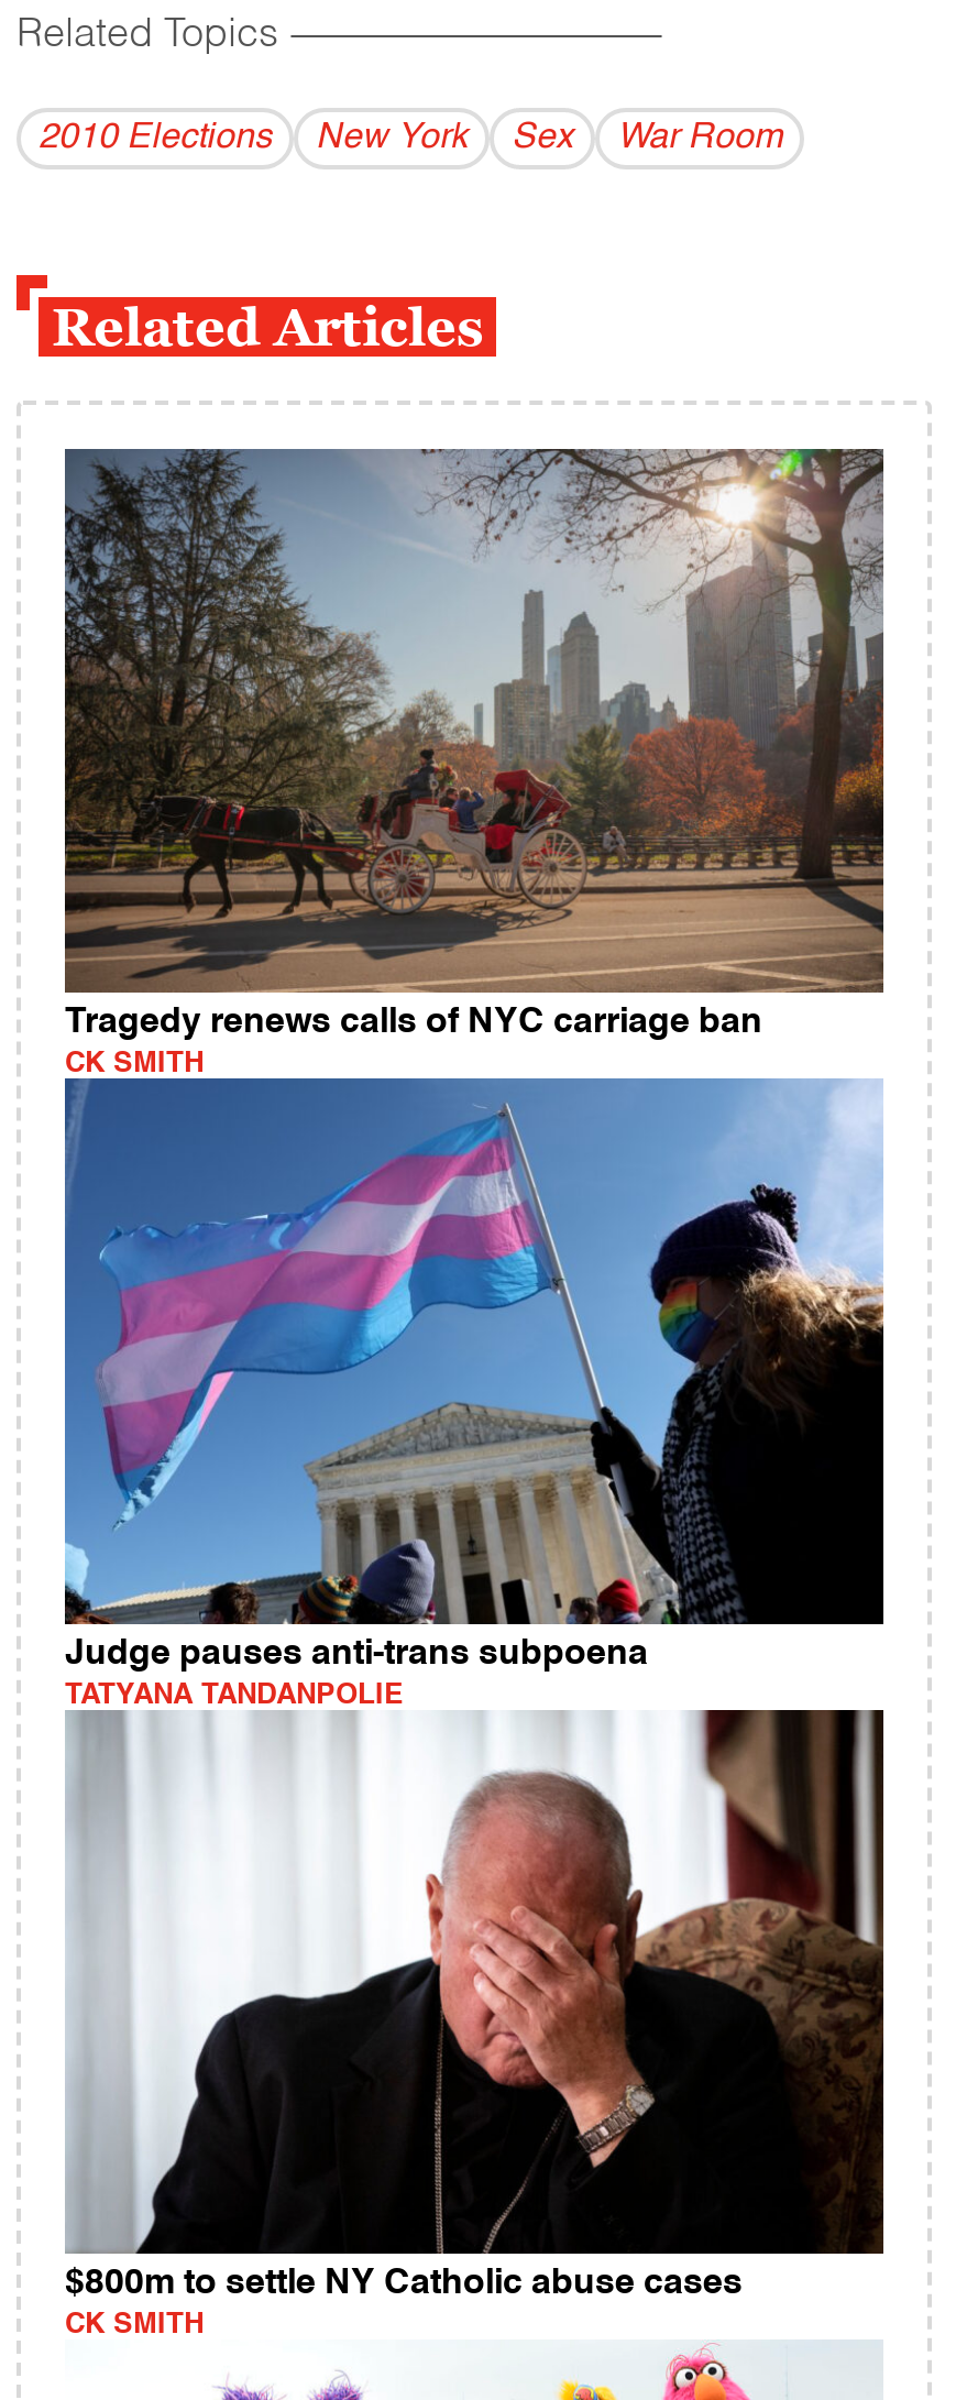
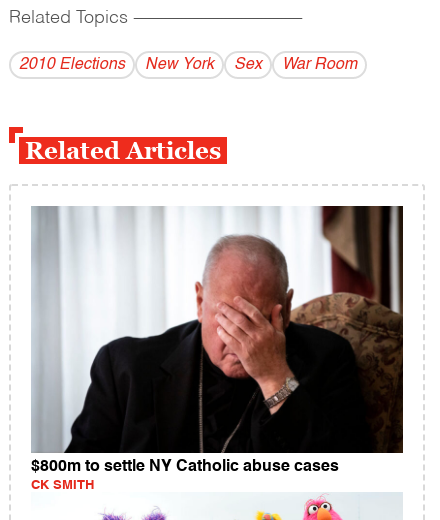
- [image]
- Tragedy renews calls of NYC carriage ban
- CK SMITH

- [image]
- Judge pauses anti-trans subpoena
- TATYANA TANDANPOLIE
